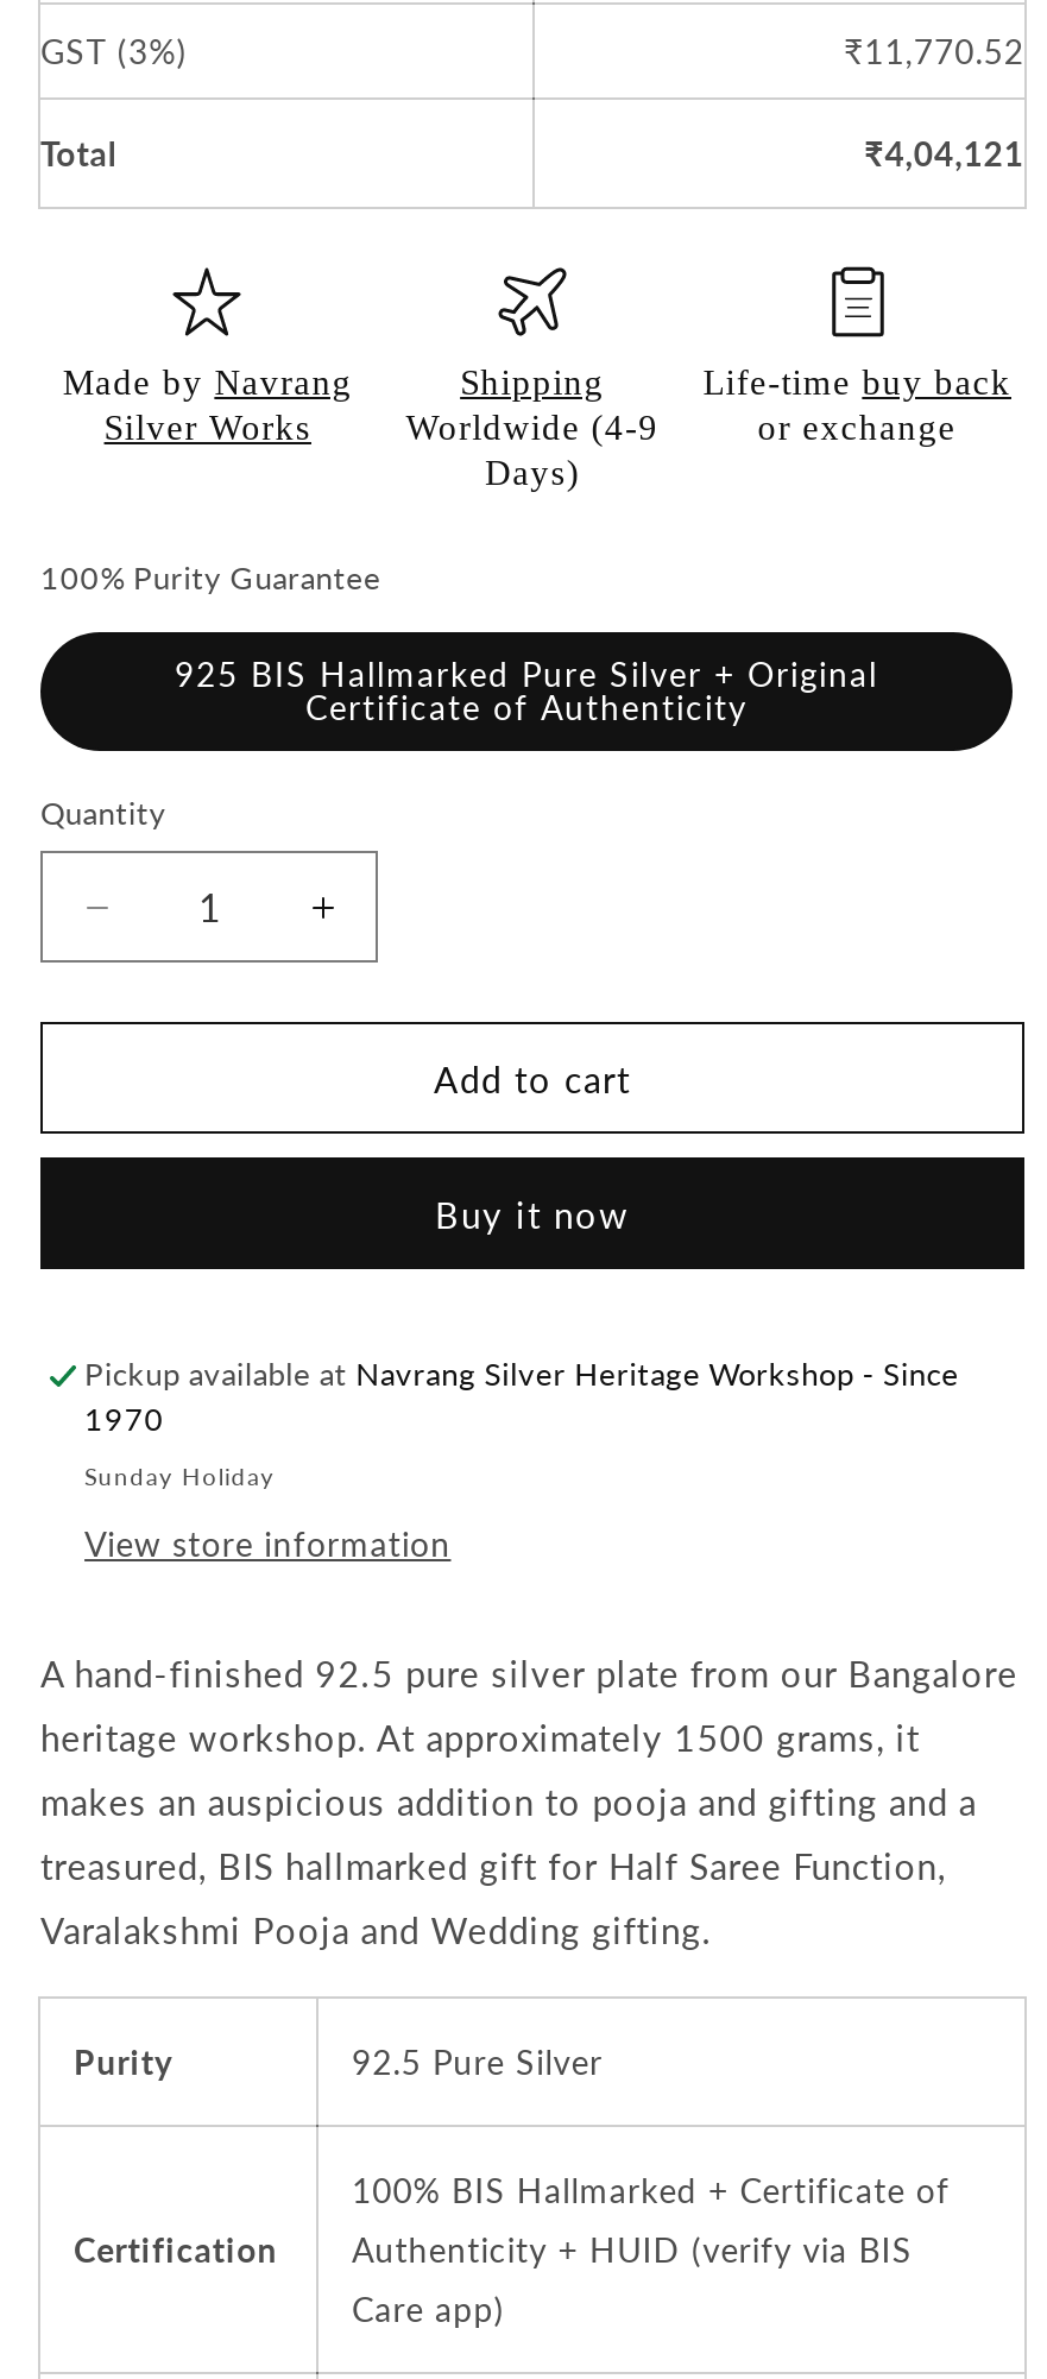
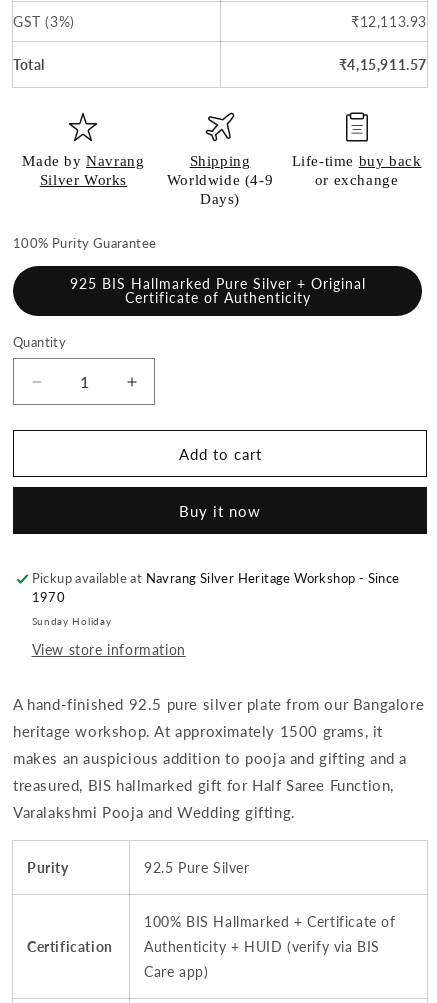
- ₹11,770.52
+ ₹12,113.93

- ₹4,04,121
+ ₹4,15,911.57
